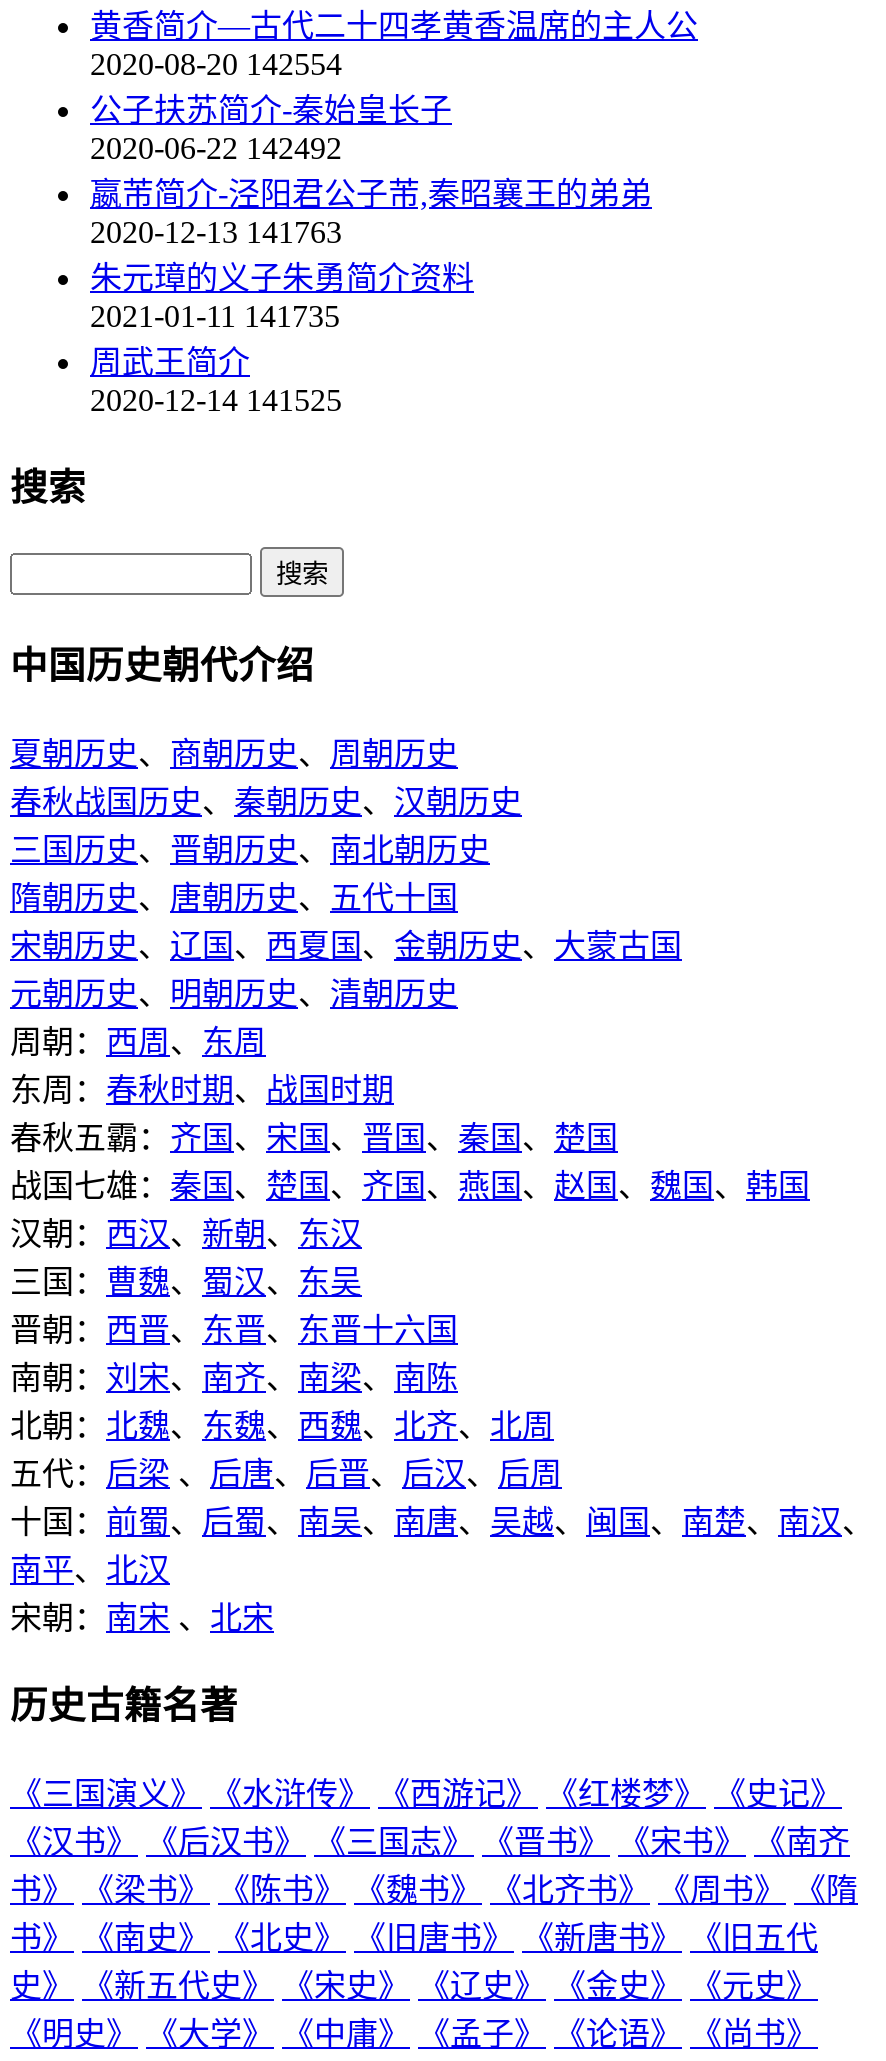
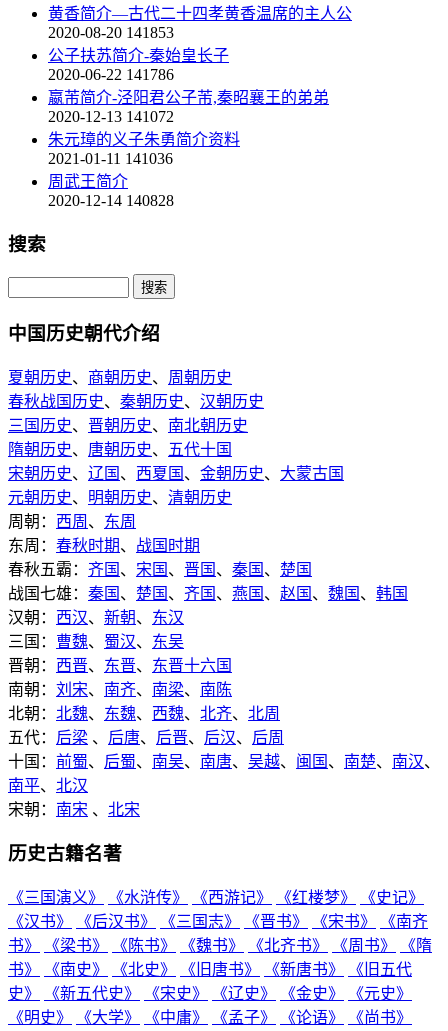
- 2020-08-20 142554
+ 2020-08-20 141853

- 2020-06-22 142492
+ 2020-06-22 141786

- 2020-12-13 141763
+ 2020-12-13 141072

- 2021-01-11 141735
+ 2021-01-11 141036

- 2020-12-14 141525
+ 2020-12-14 140828
